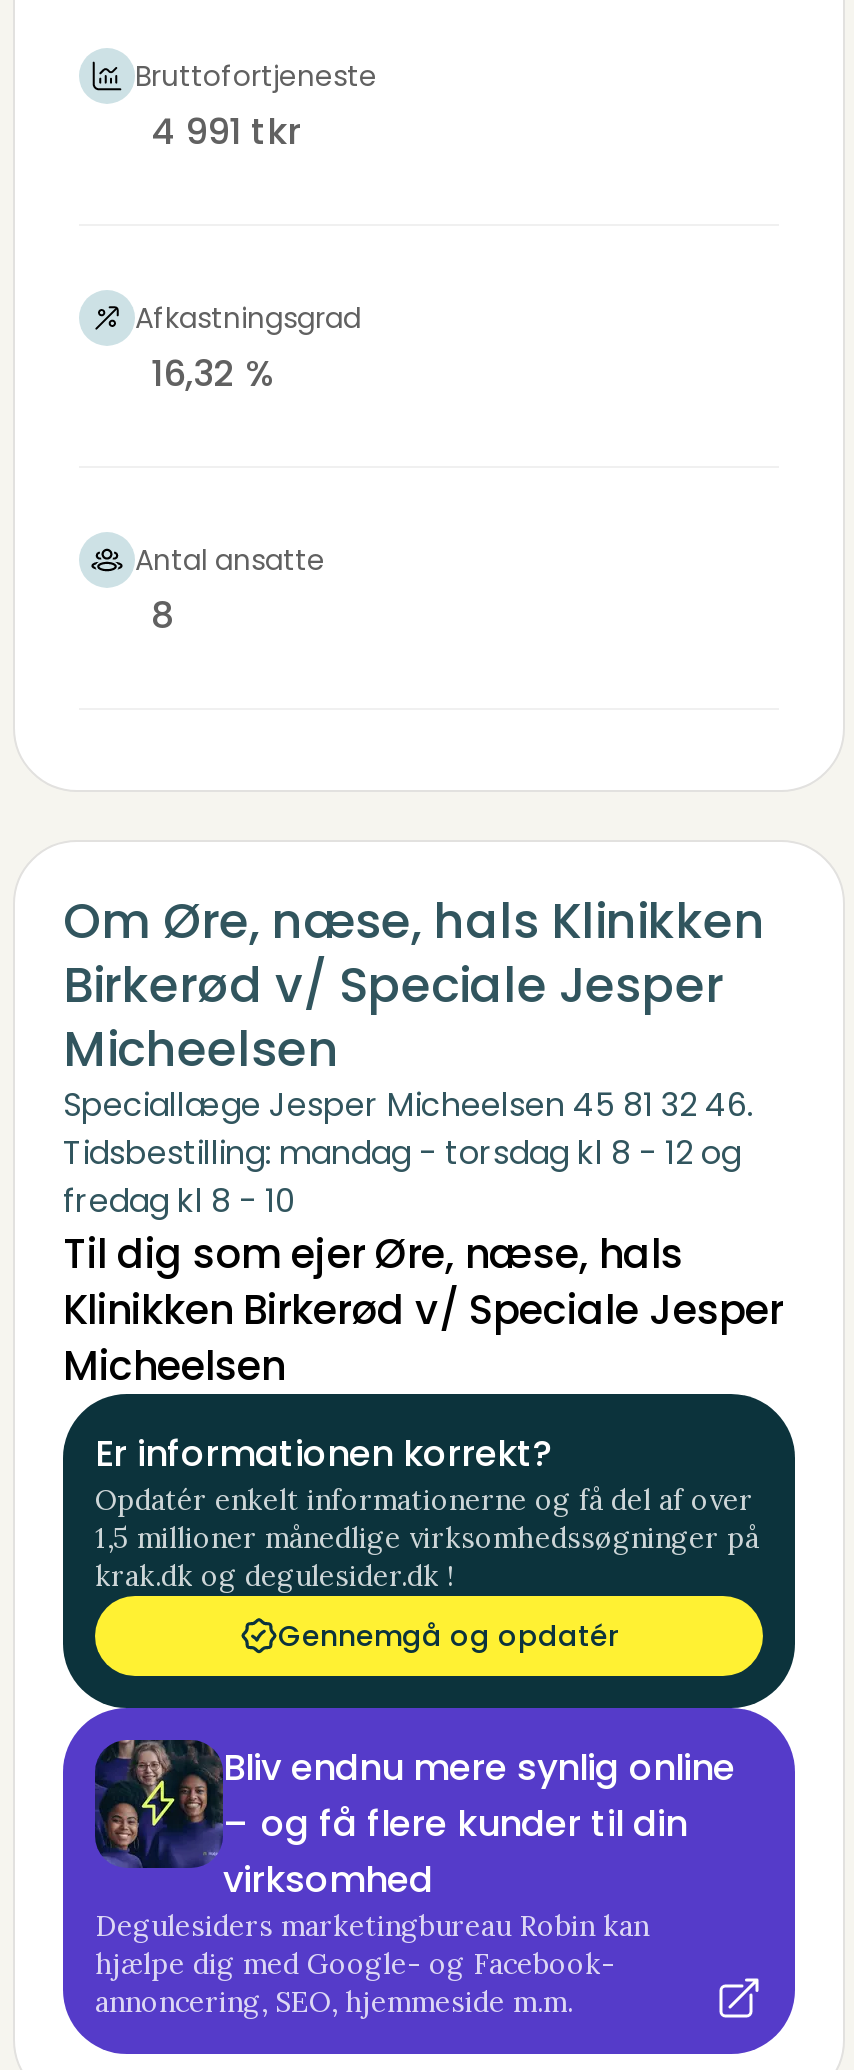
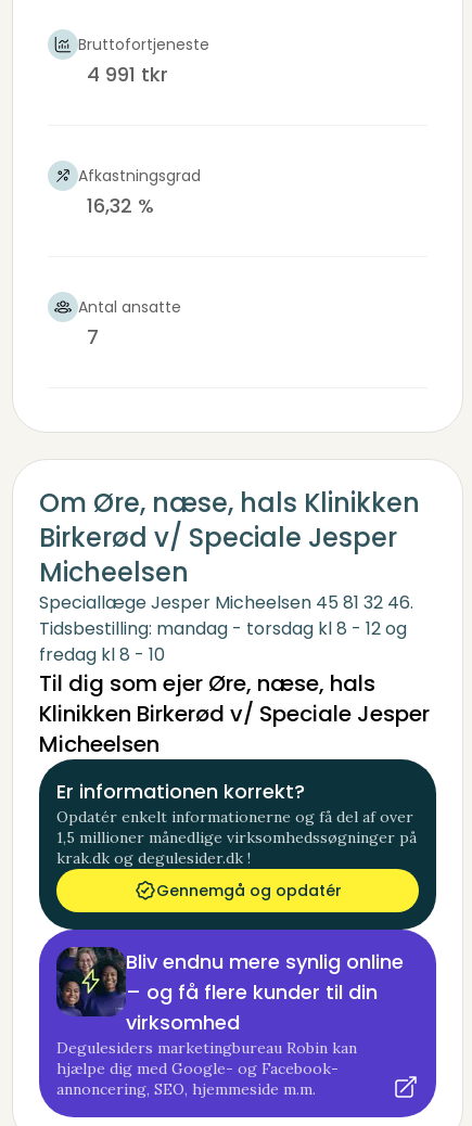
- 8
+ 7
